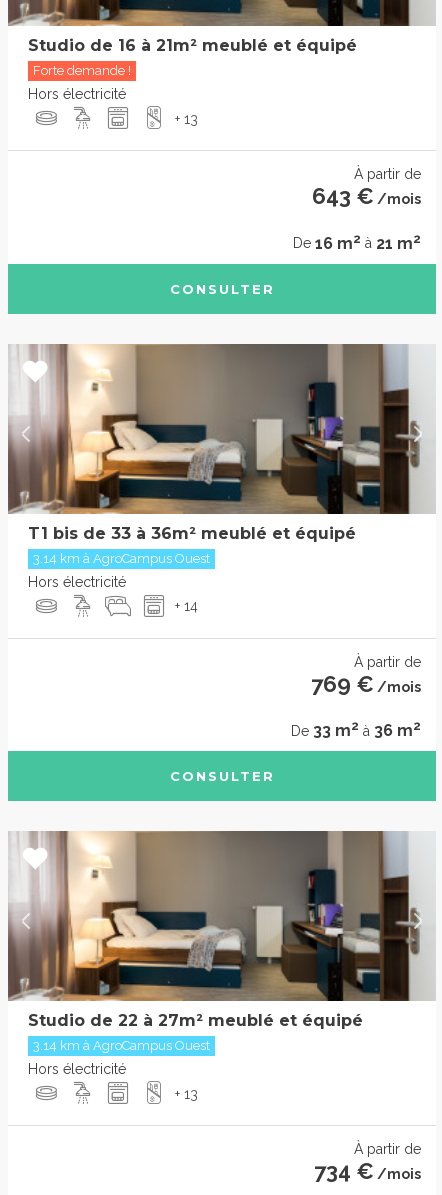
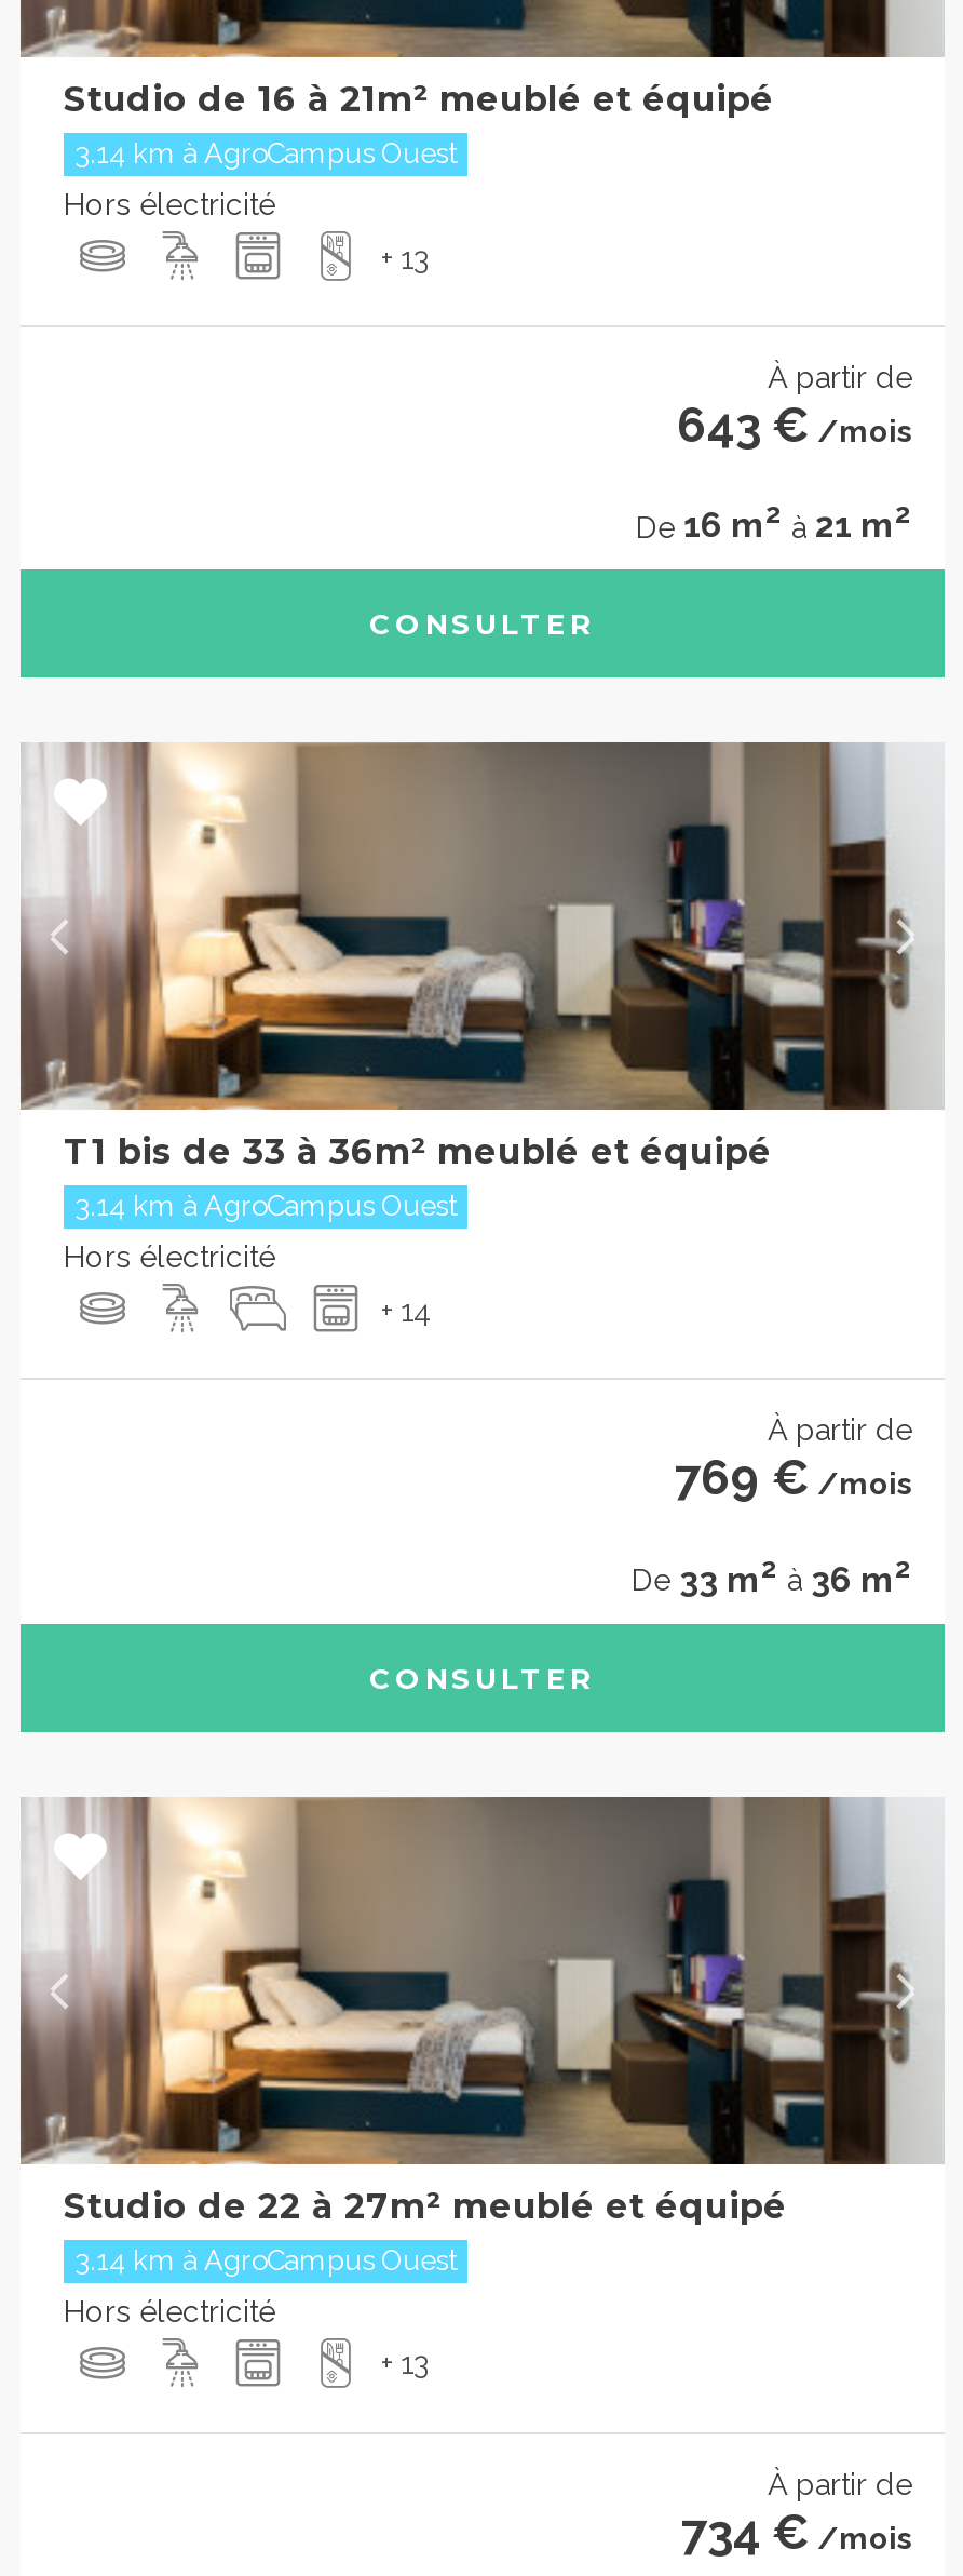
- Forte demande !
+ 3.14 km à AgroCampus Ouest
